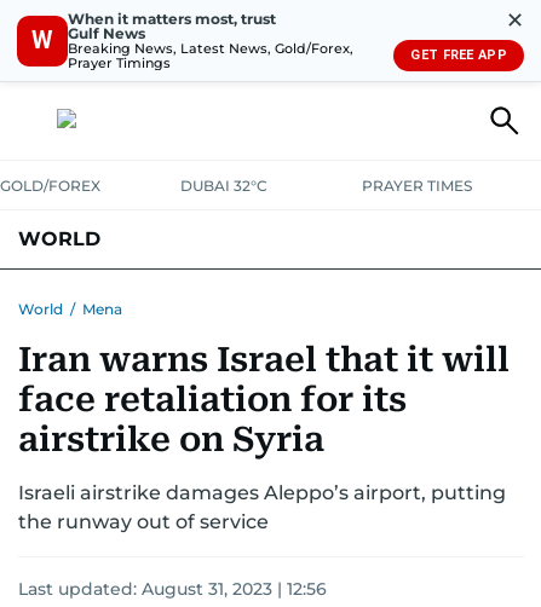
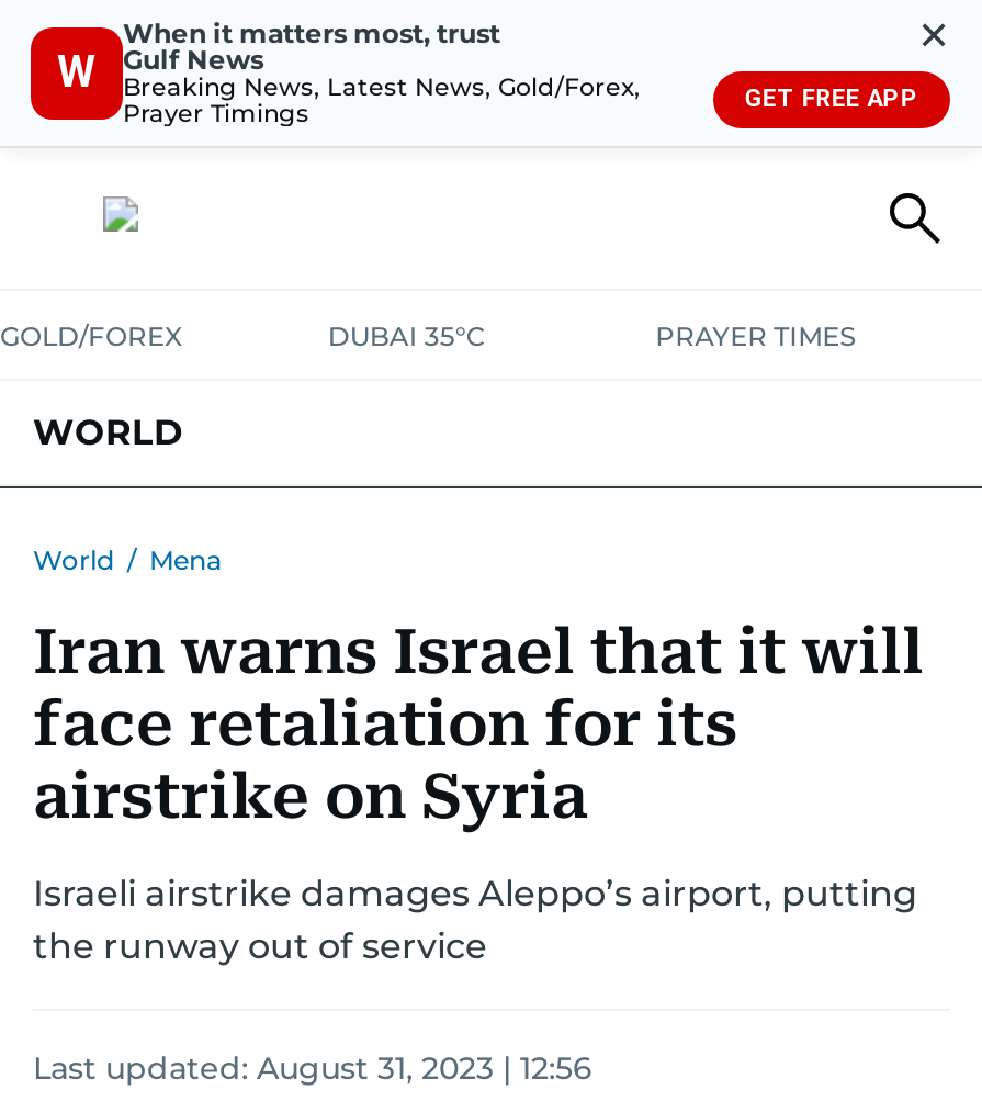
- DUBAI 32°C
+ DUBAI 35°C
